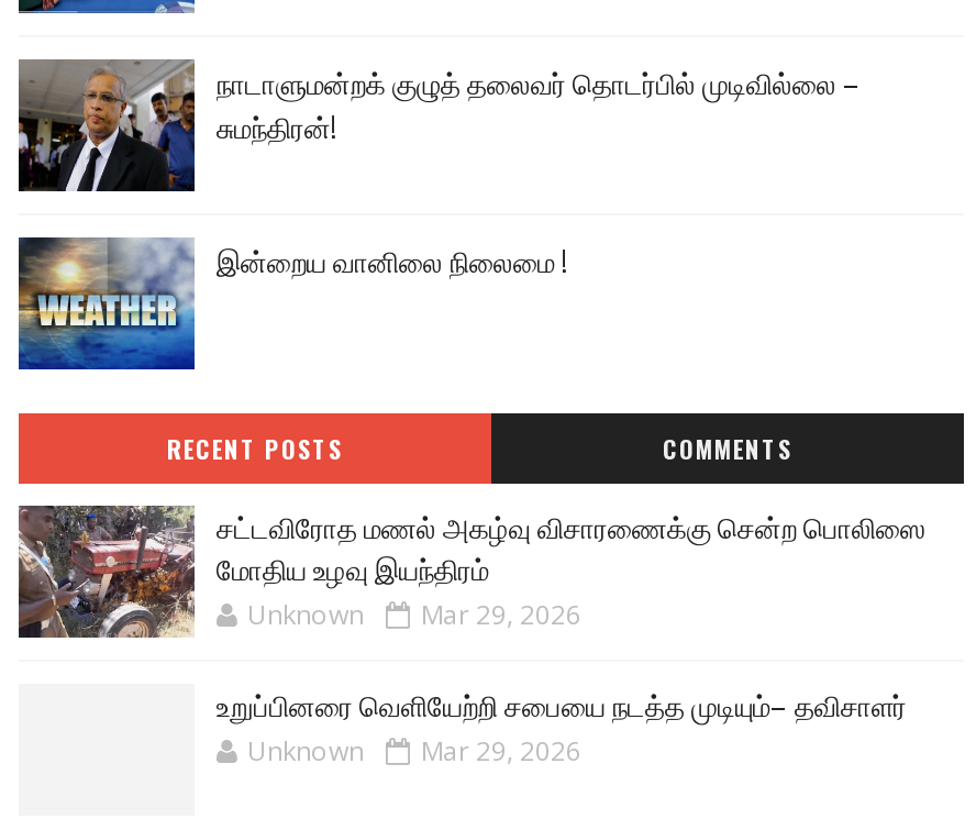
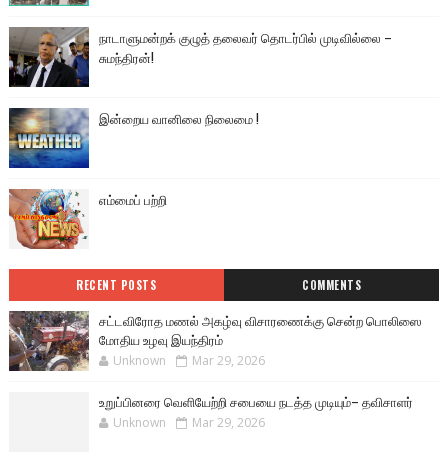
+ [image]
+ எம்மைப் பற்றி
